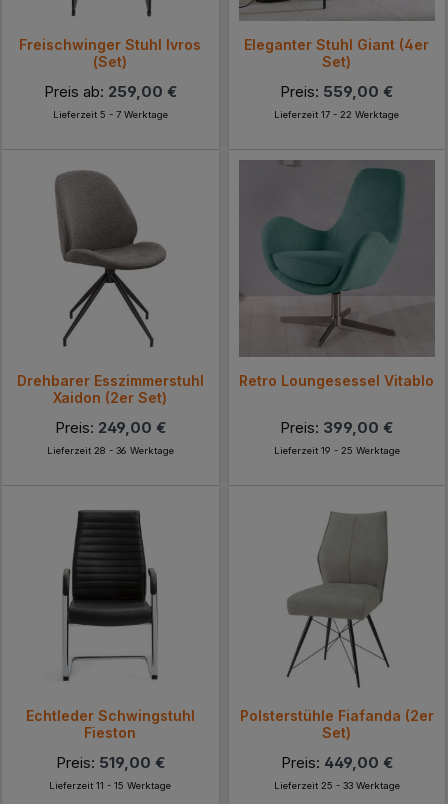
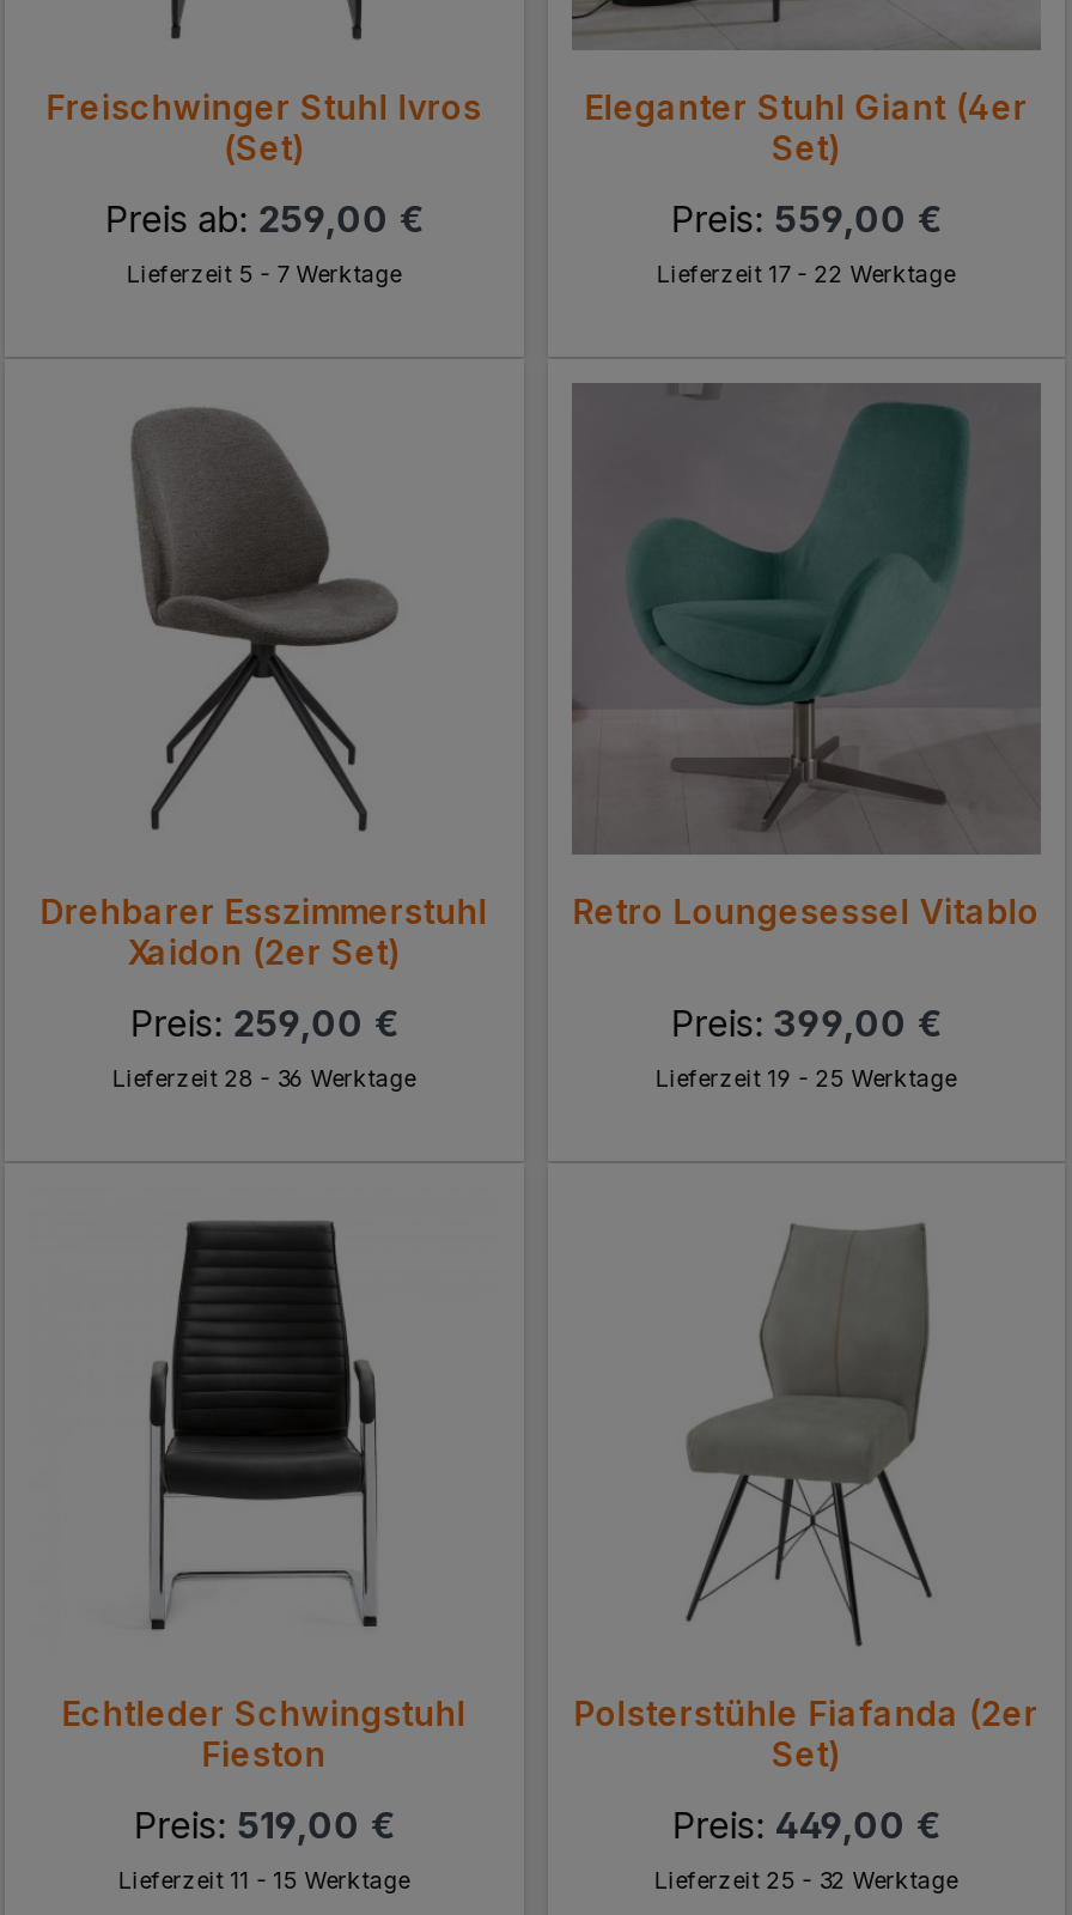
- Preis: 249,00 €
+ Preis: 259,00 €

- Lieferzeit 25 - 33 Werktage
+ Lieferzeit 25 - 32 Werktage
